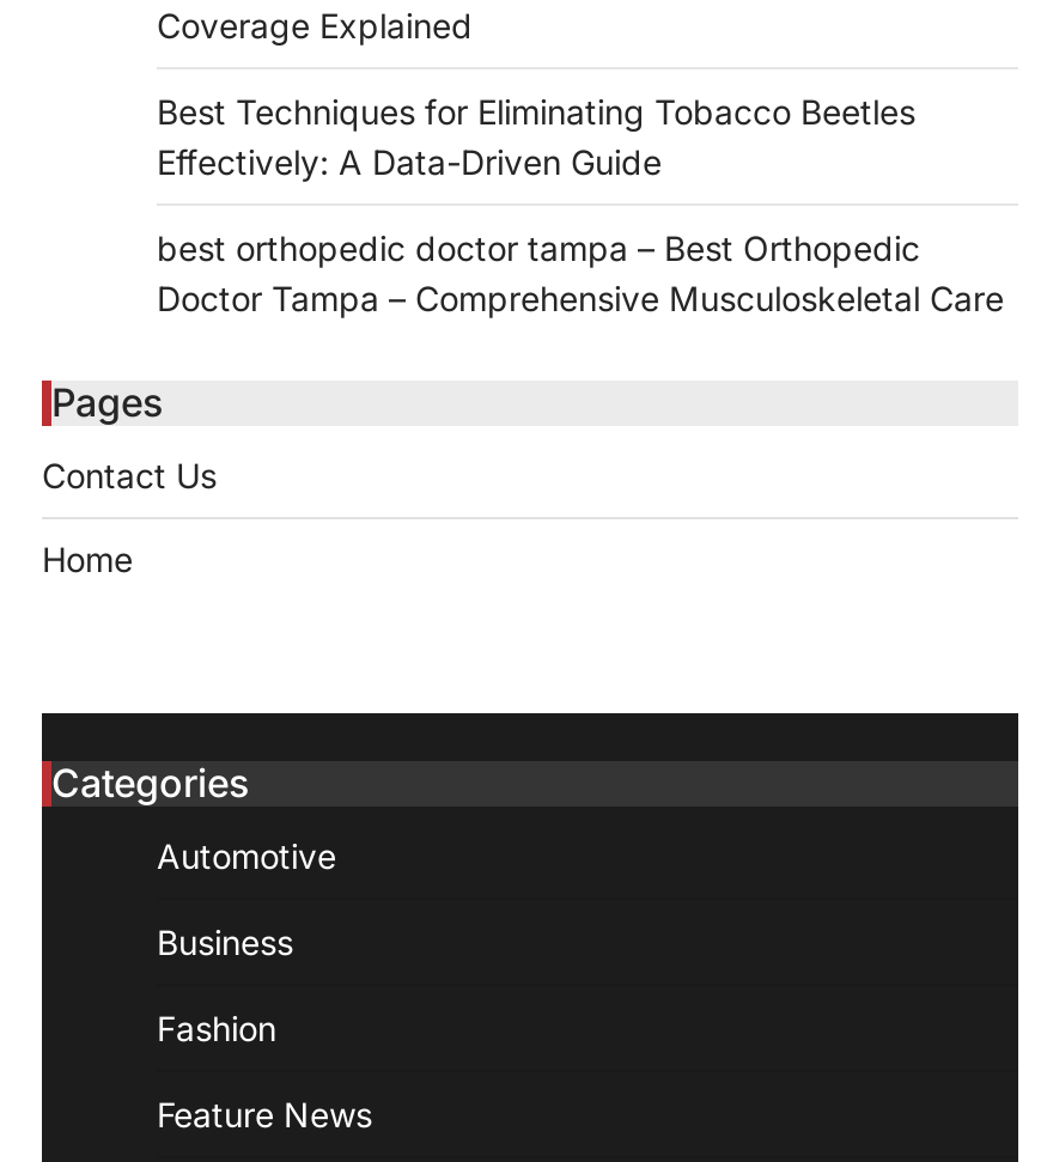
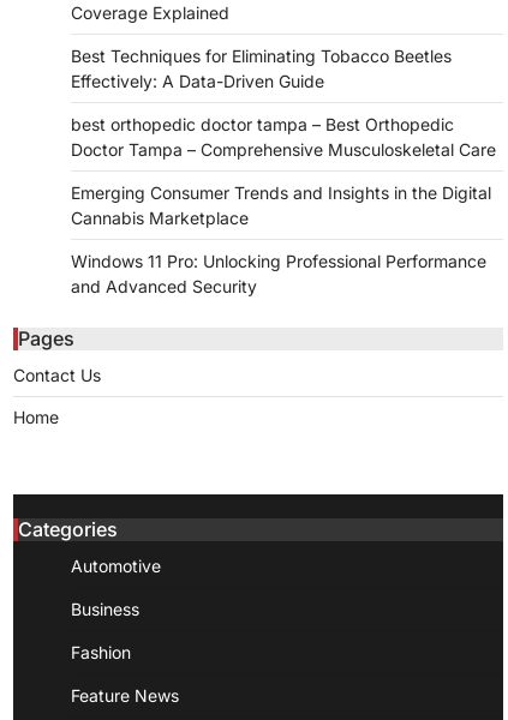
+ Emerging Consumer Trends and Insights in the Digital
+ Cannabis Marketplace
+ Windows 11 Pro: Unlocking Professional Performance
+ and Advanced Security
